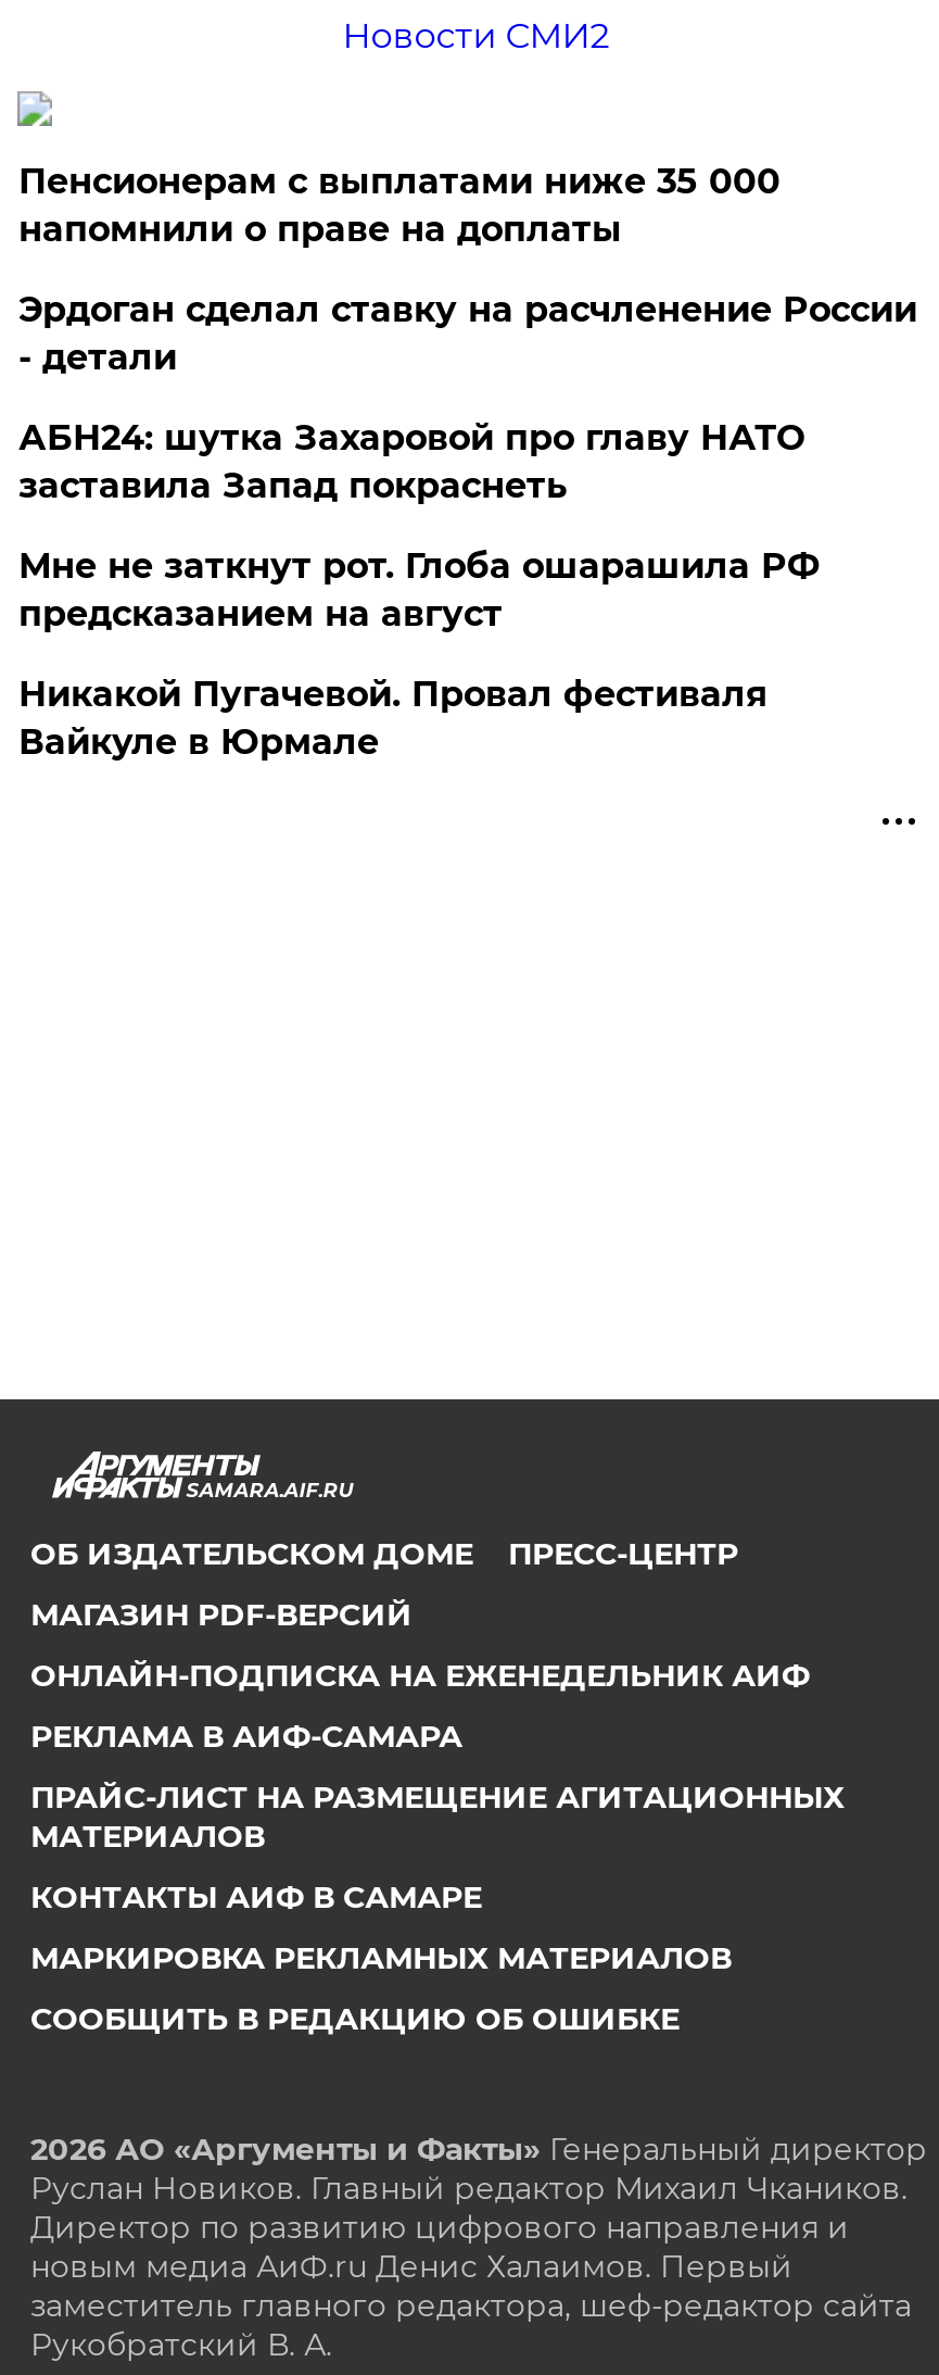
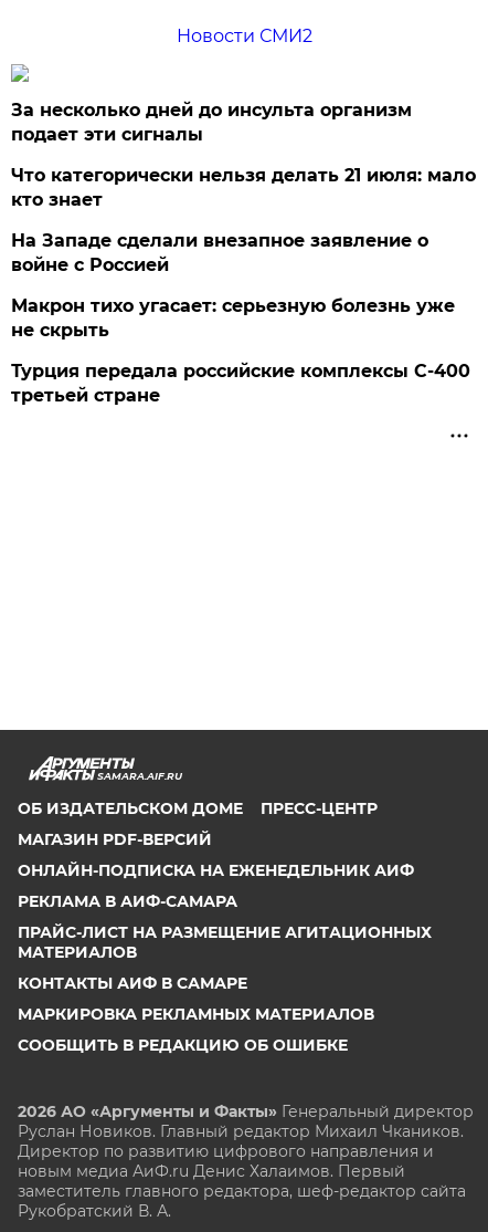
- Пенсионерам с выплатами ниже 35 000
- напомнили о праве на доплаты
+ За несколько дней до инсульта организм
+ подает эти сигналы

- Эрдоган сделал ставку на расчленение России
- - детали
+ Что категорически нельзя делать 21 июля: мало
+ кто знает

- АБН24: шутка Захаровой про главу НАТО
- заставила Запад покраснеть
+ На Западе сделали внезапное заявление о
+ войне с Россией

- Мне не заткнут рот. Глоба ошарашила РФ
- предсказанием на август
+ Макрон тихо угасает: серьезную болезнь уже
+ не скрыть

- Никакой Пугачевой. Провал фестиваля
- Вайкуле в Юрмале
+ Турция передала российские комплексы С-400
+ третьей стране
